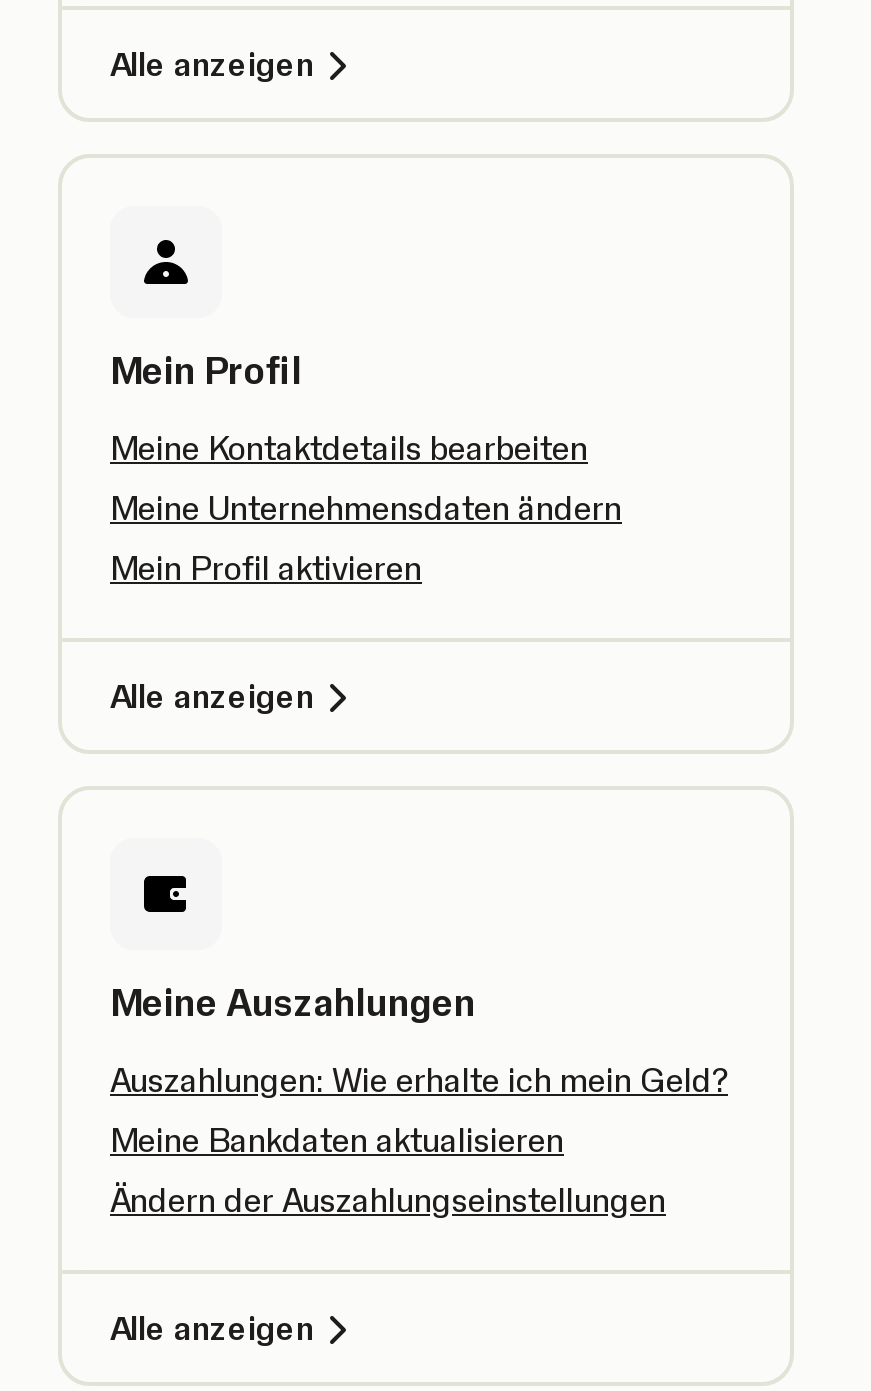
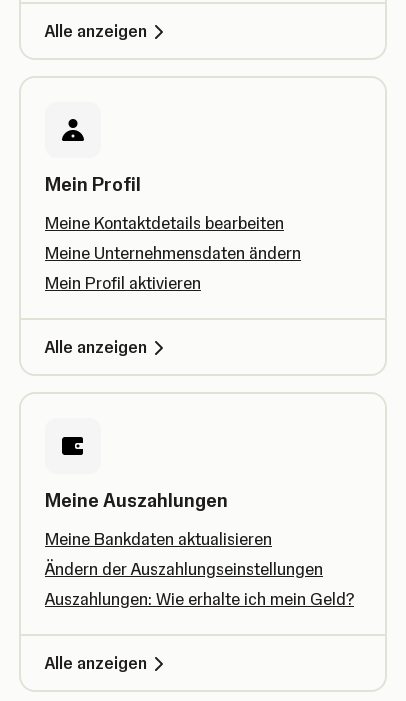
moved down: Auszahlungen: Wie erhalte ich mein Geld?

moved up: Meine Bankdaten aktualisieren | Ändern der Auszahlungseinstellungen
